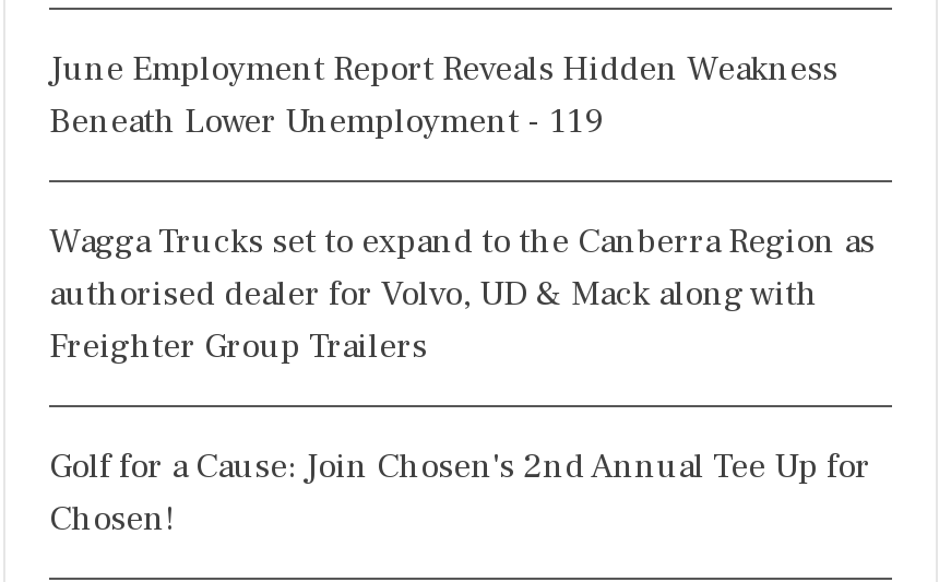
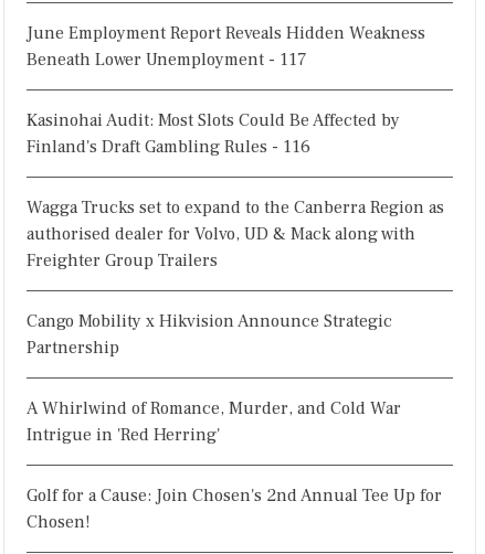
- Beneath Lower Unemployment - 119
+ Beneath Lower Unemployment - 117
+ Kasinohai Audit: Most Slots Could Be Affected by
+ Finland's Draft Gambling Rules - 116

+ Cango Mobility x Hikvision Announce Strategic
+ Partnership
+ A Whirlwind of Romance, Murder, and Cold War
+ Intrigue in 'Red Herring'
